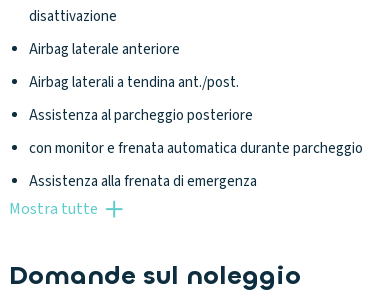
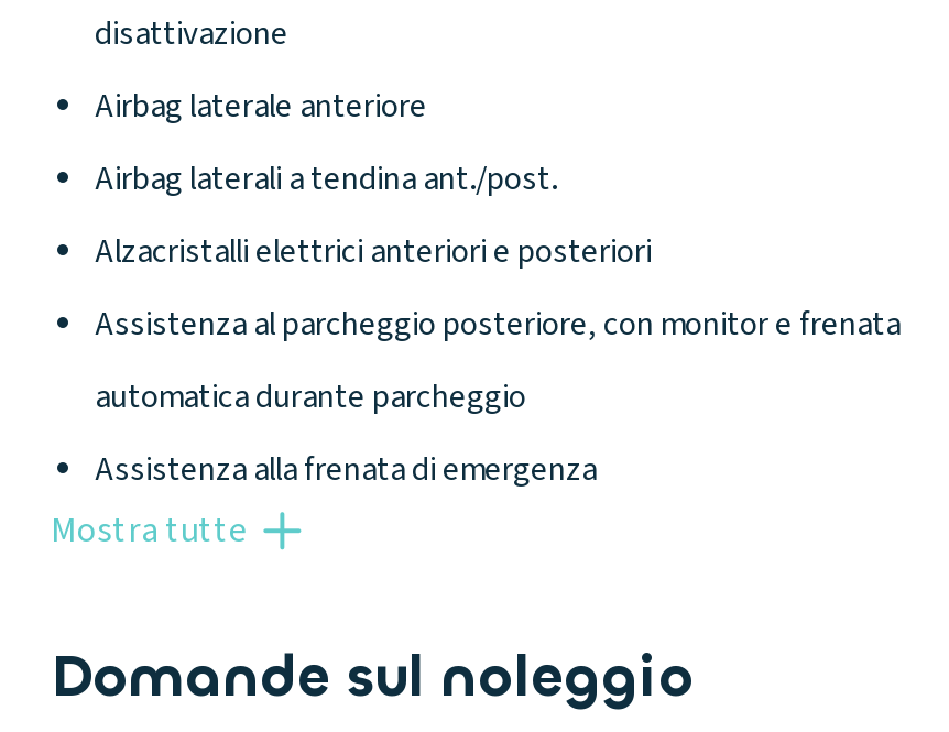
- Assistenza al parcheggio posteriore
- con monitor e frenata automatica durante parcheggio
+ Alzacristalli elettrici anteriori e posteriori
+ Assistenza al parcheggio posteriore, con monitor e frenata
+ automatica durante parcheggio
